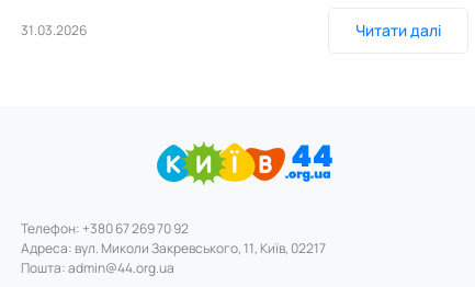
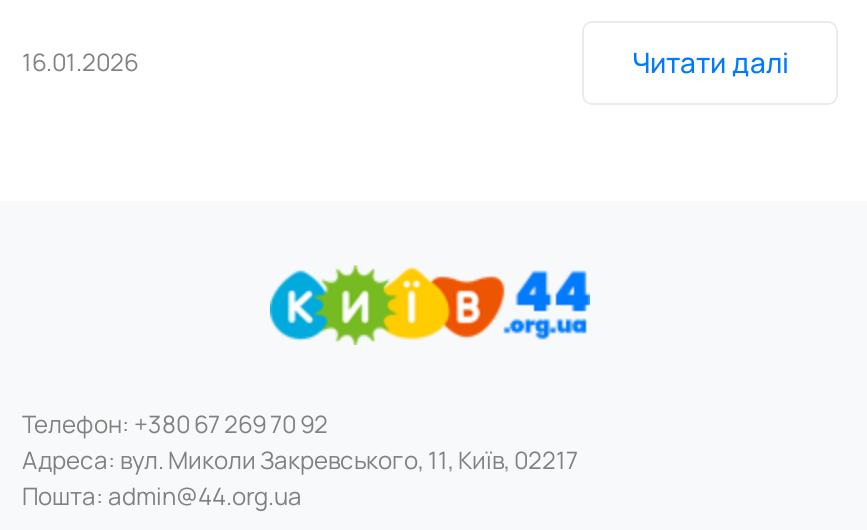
- 31.03.2026
+ 16.01.2026
